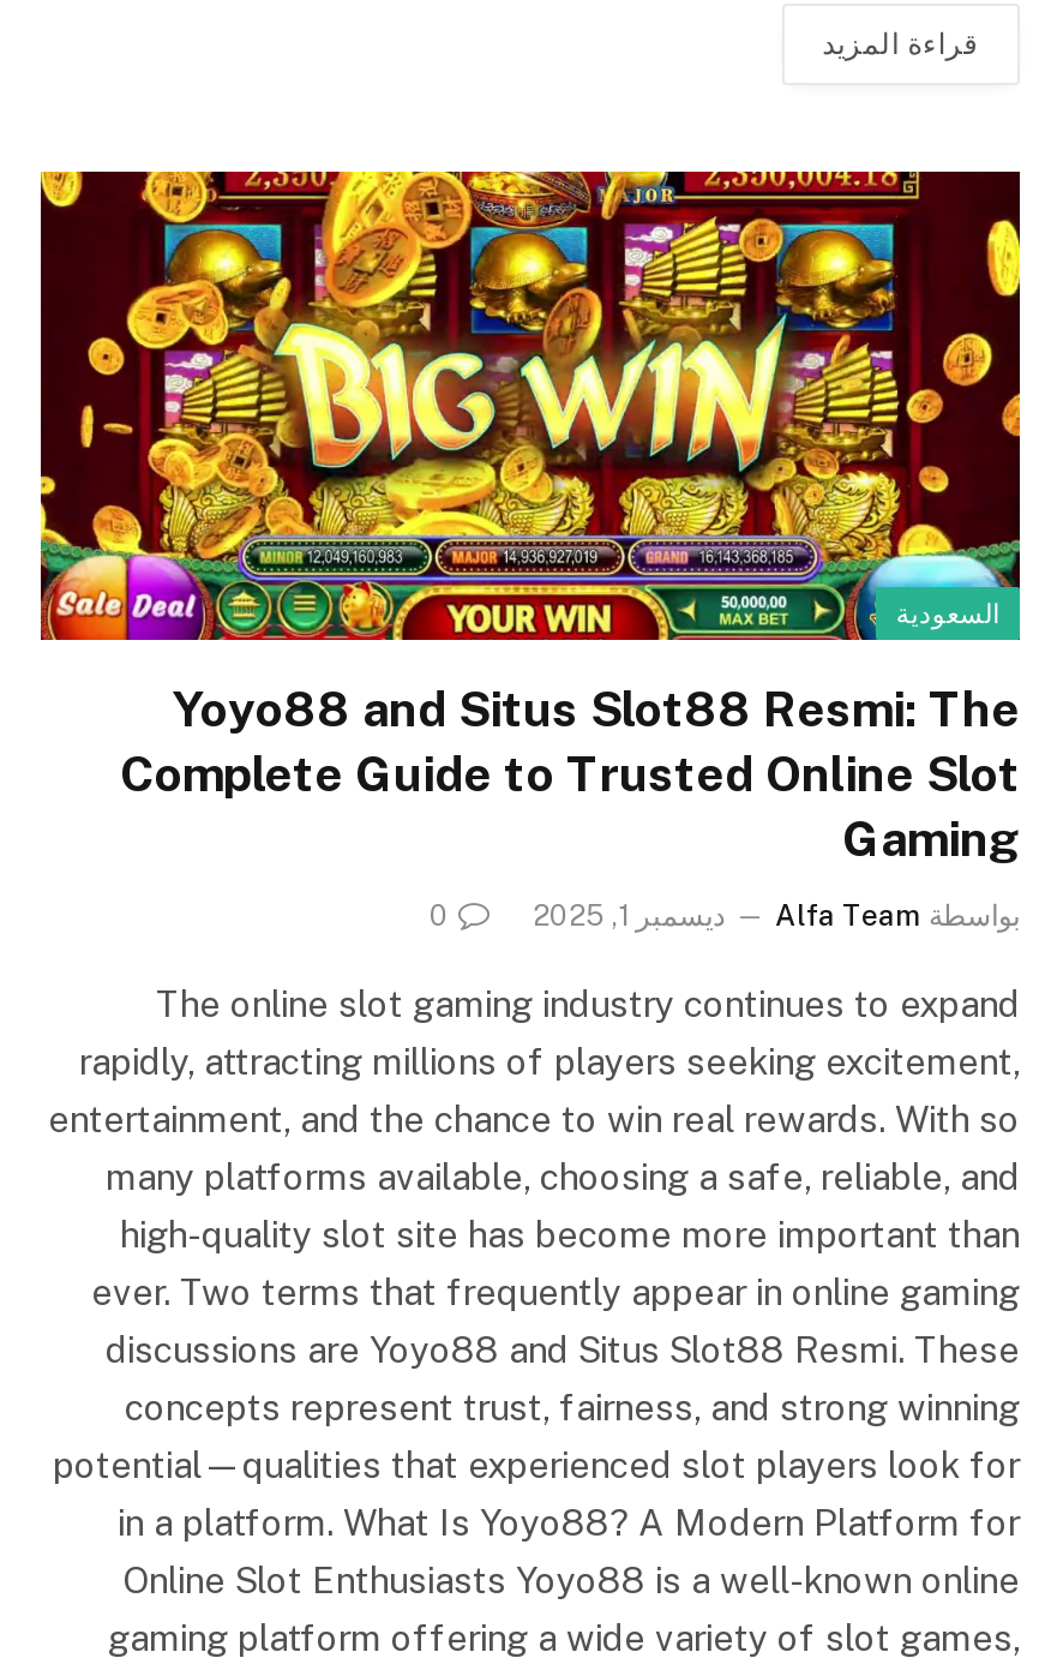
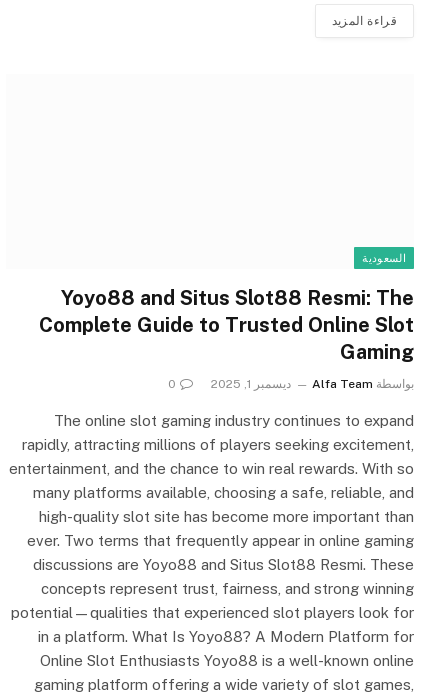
- [image]
